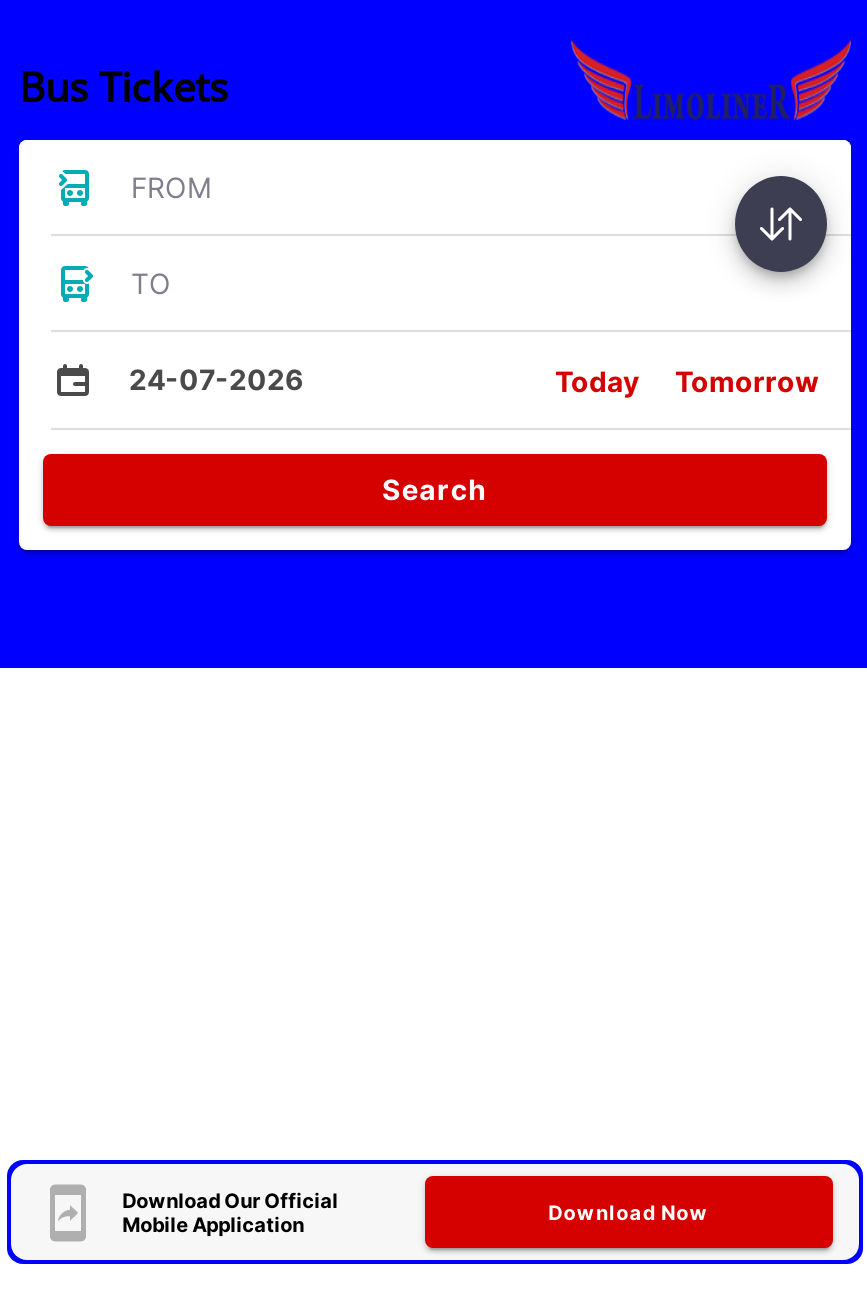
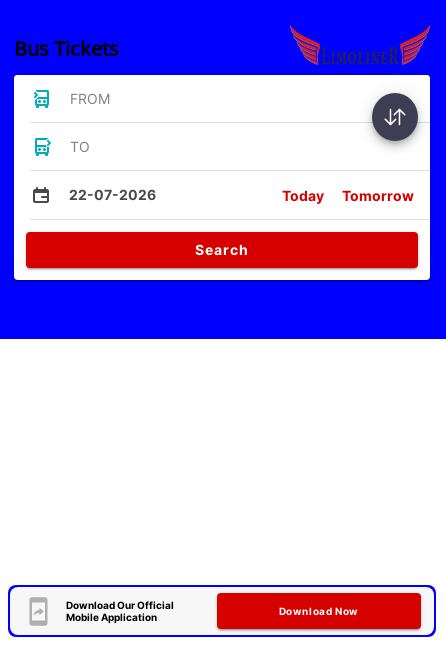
- 24-07-2026
+ 22-07-2026
